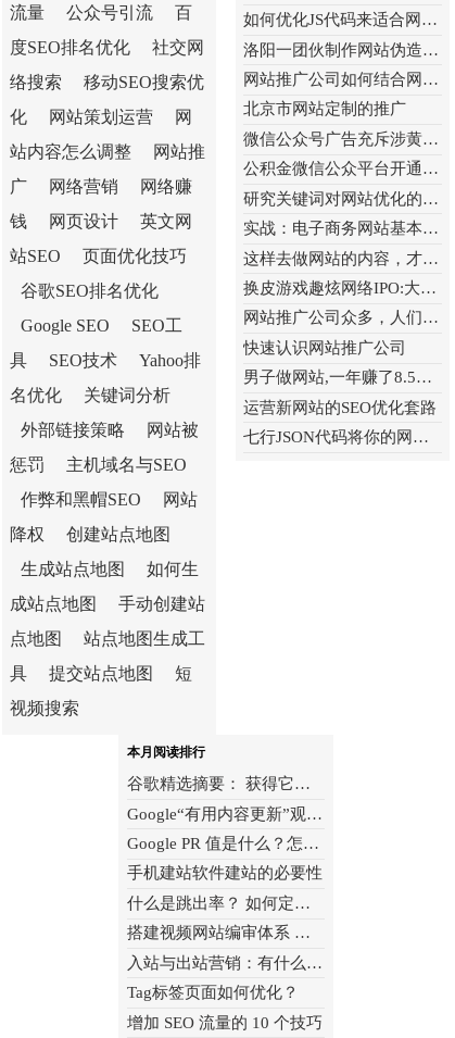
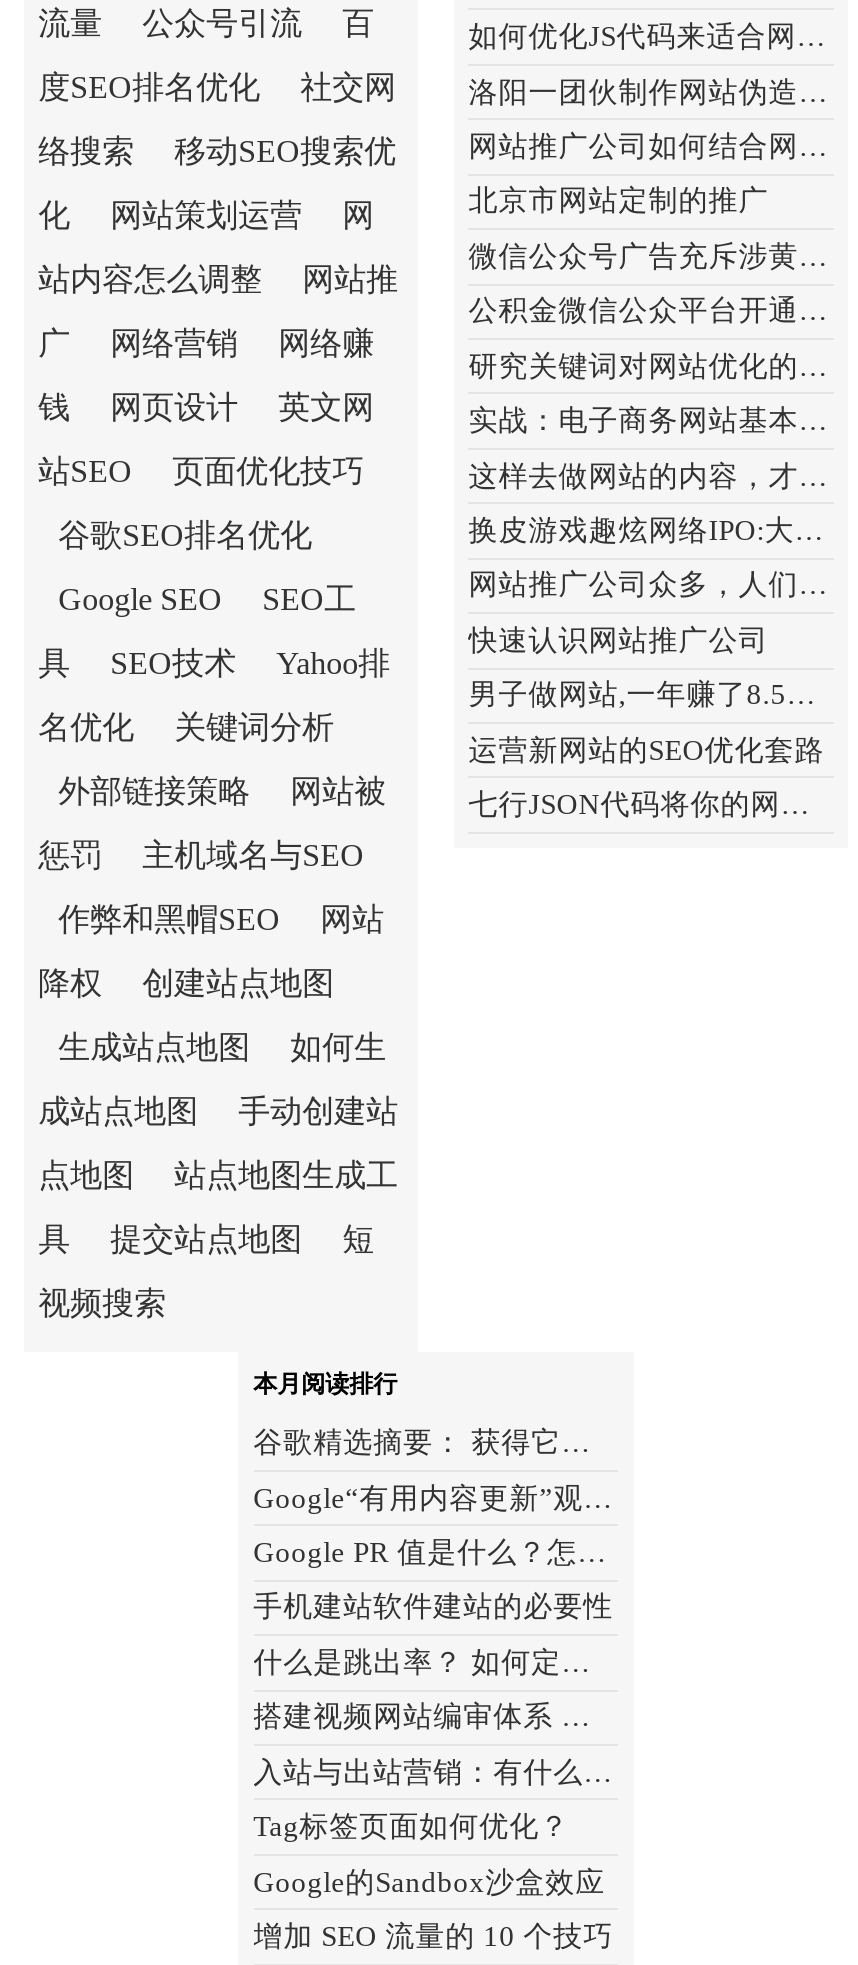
+ Google的Sandbox沙盒效应
